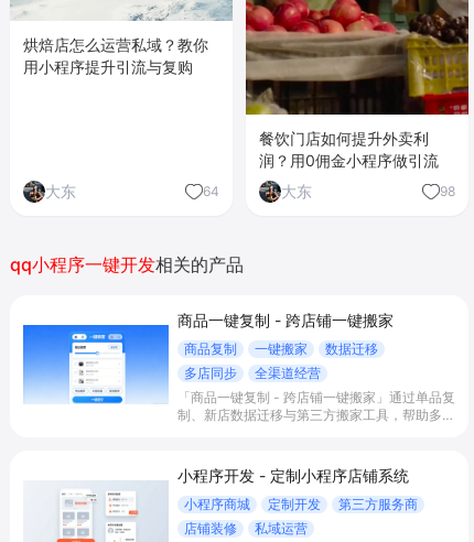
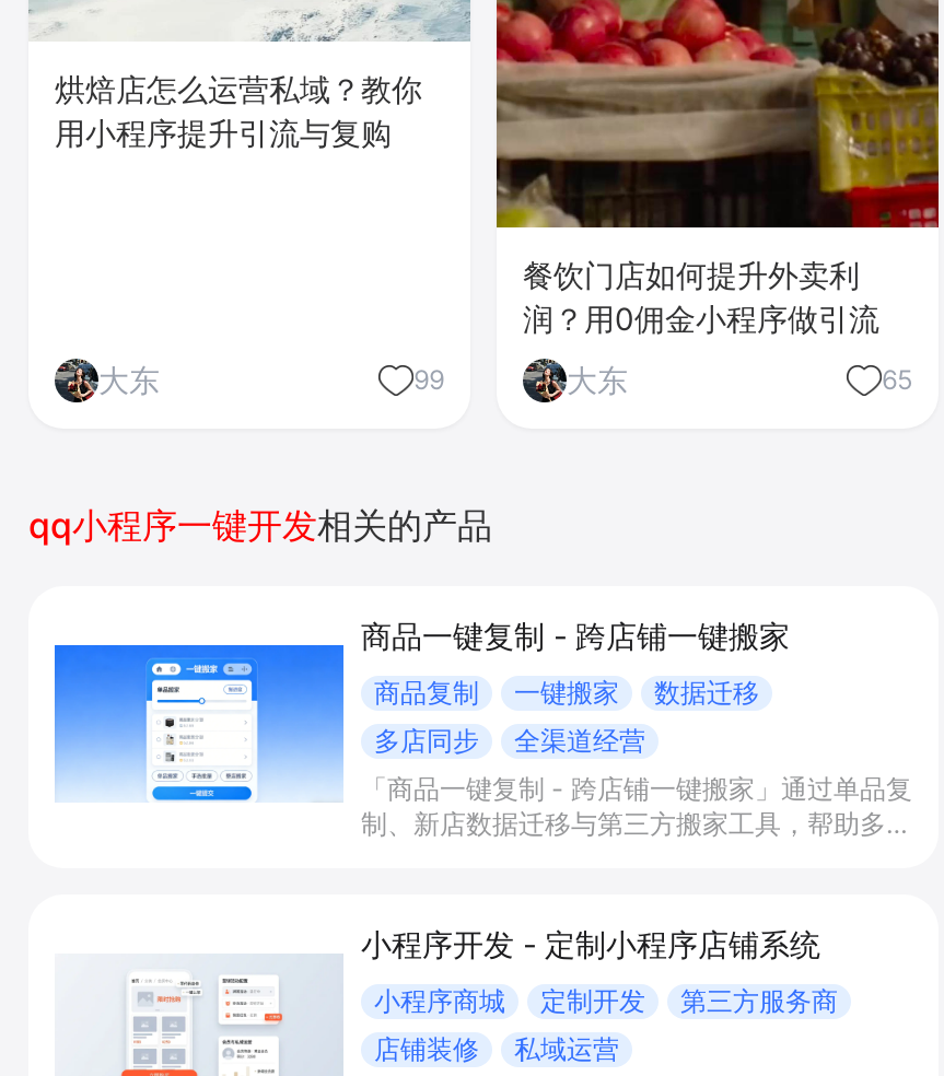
- 64
+ 99

- 98
+ 65
